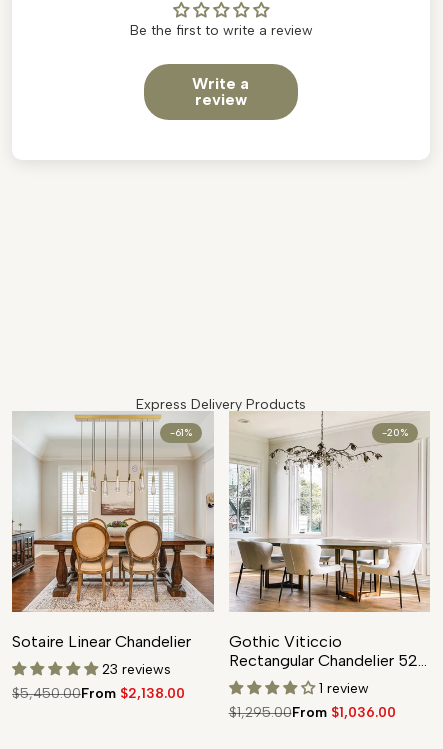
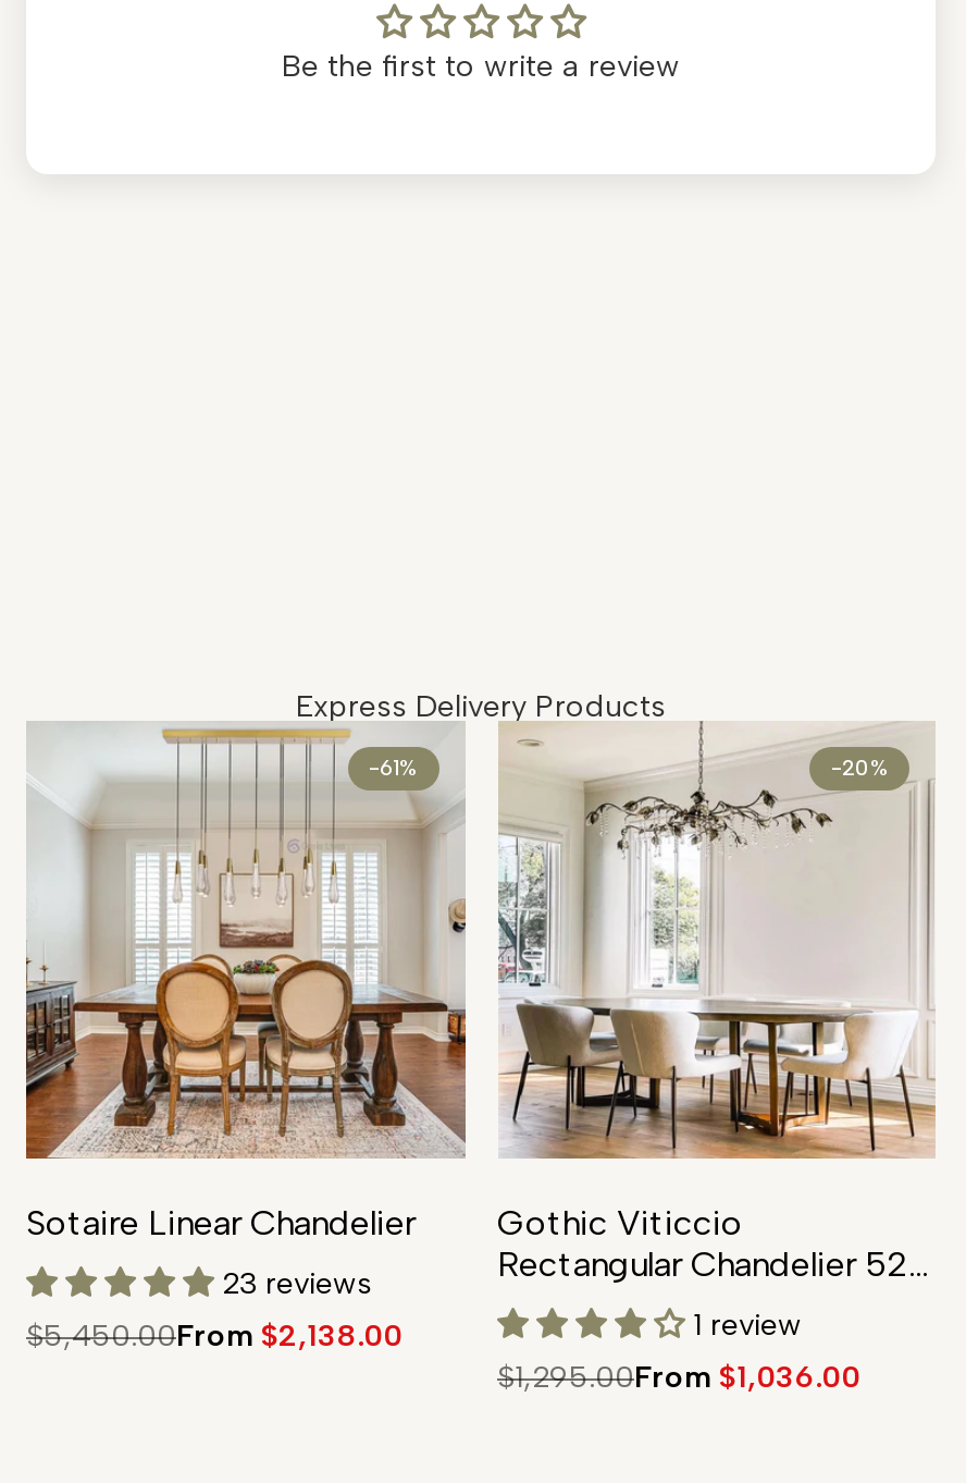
- Write a
- review
